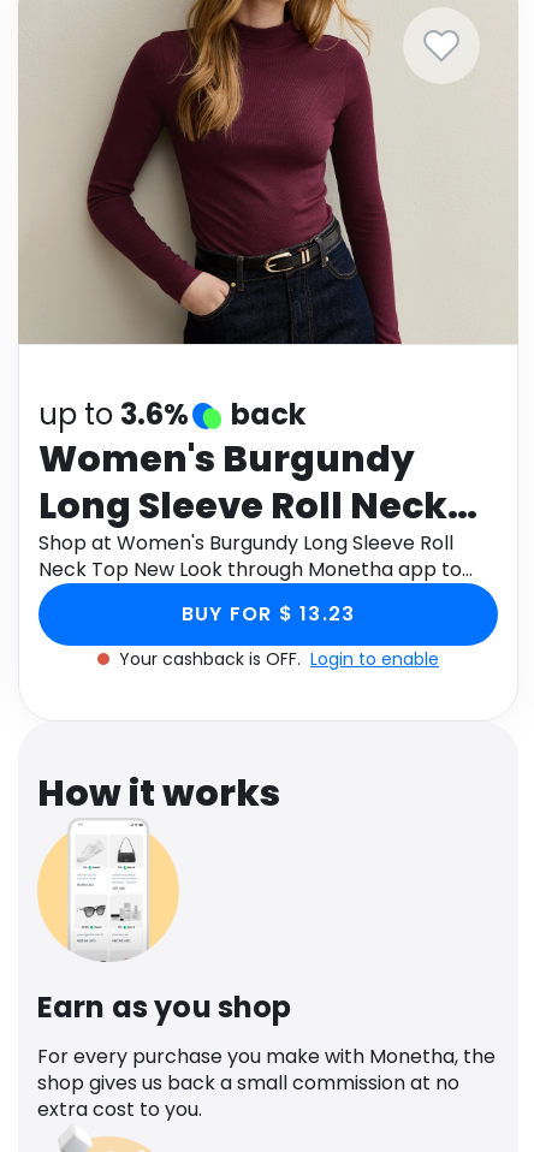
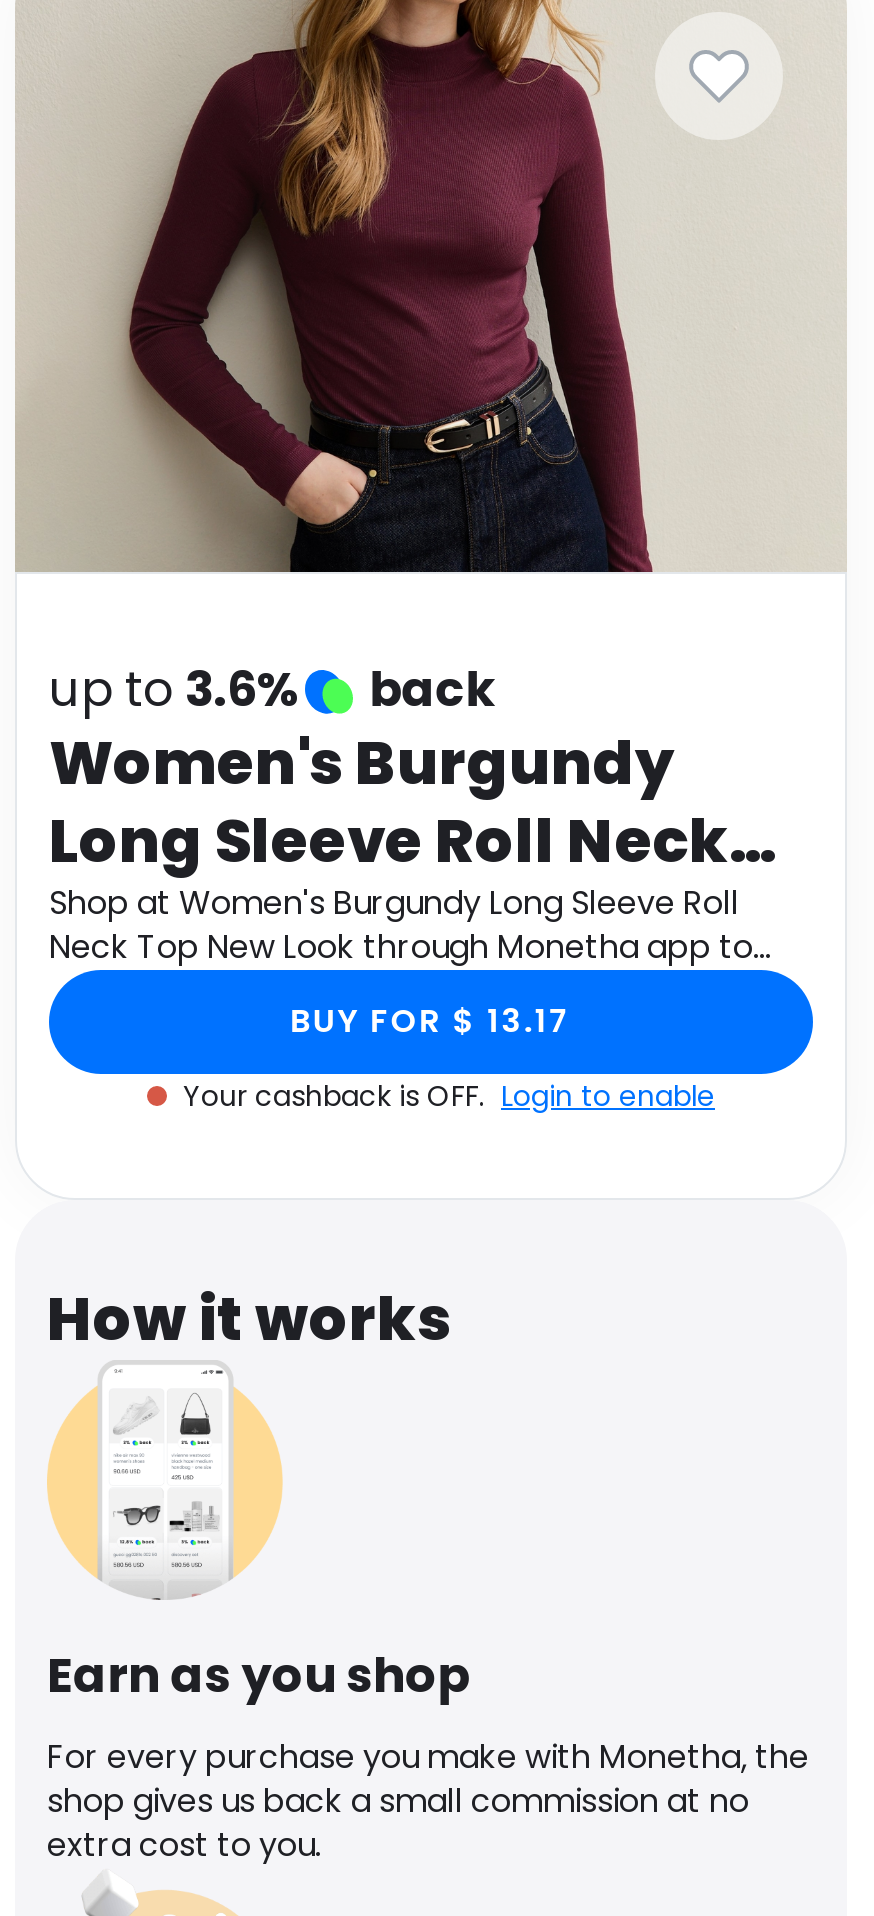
- BUY FOR $ 13.23
+ BUY FOR $ 13.17
